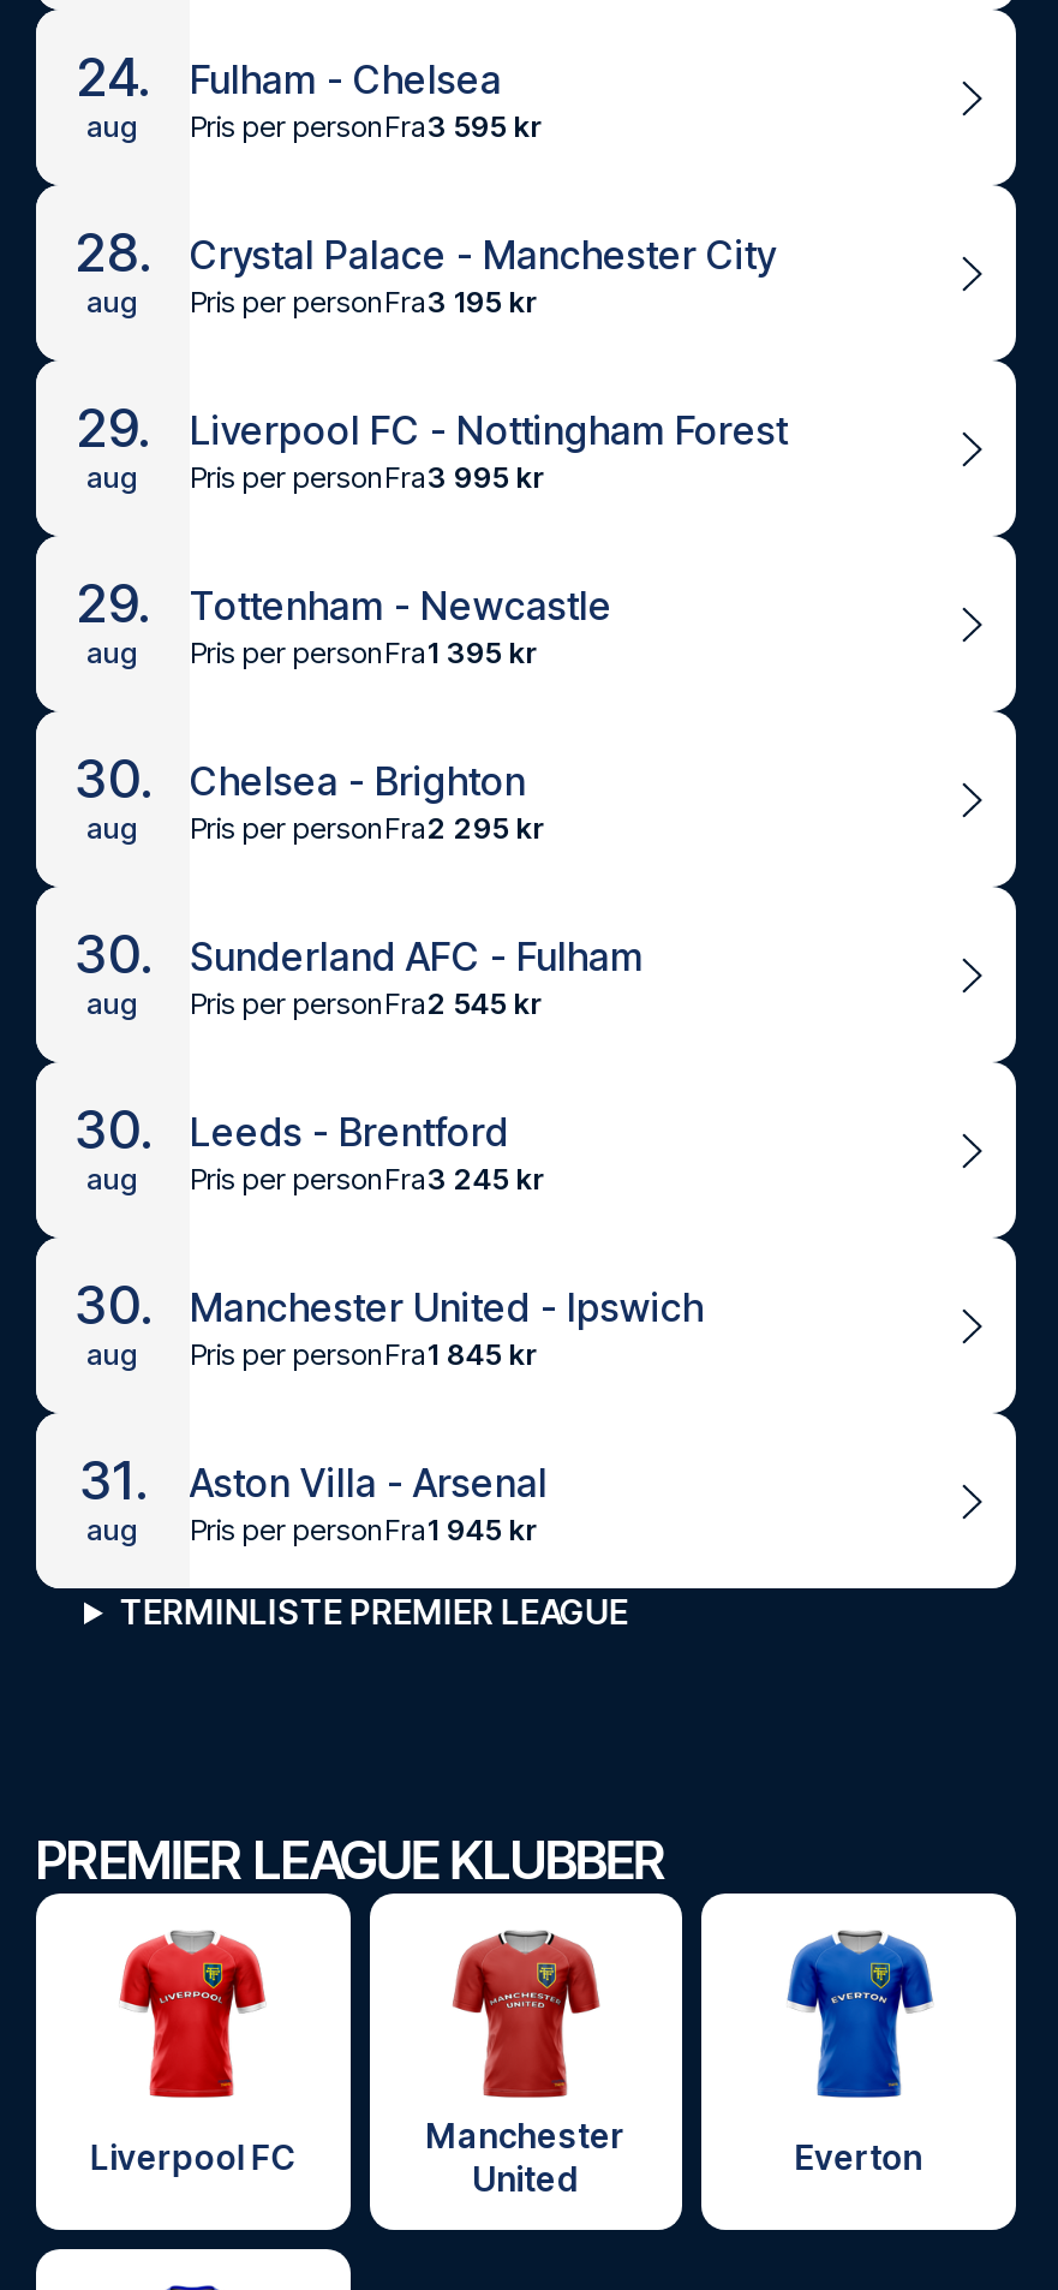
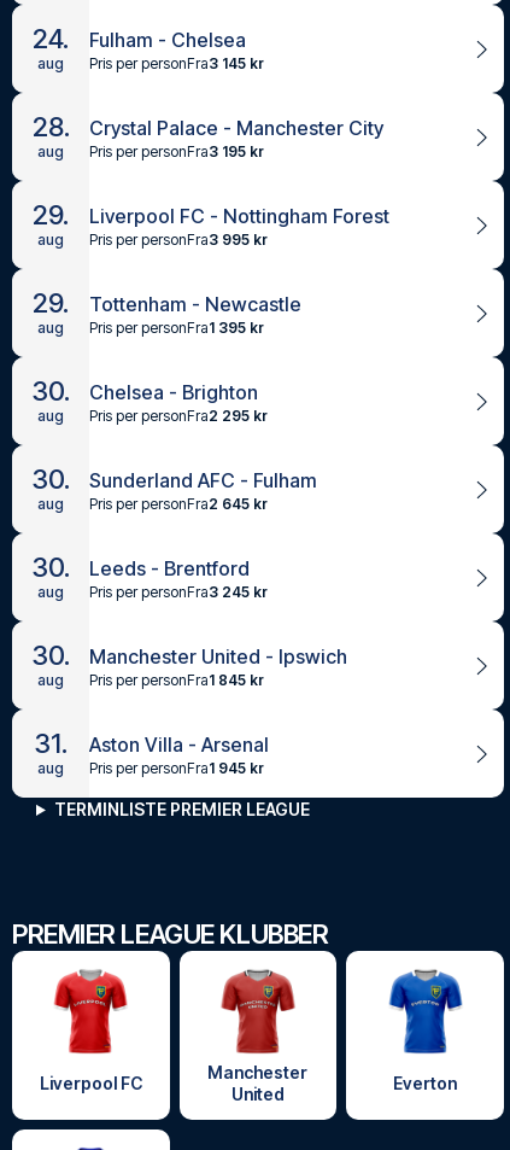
- Pris per personFra3 595 kr
+ Pris per personFra3 145 kr

- Pris per personFra2 545 kr
+ Pris per personFra2 645 kr
